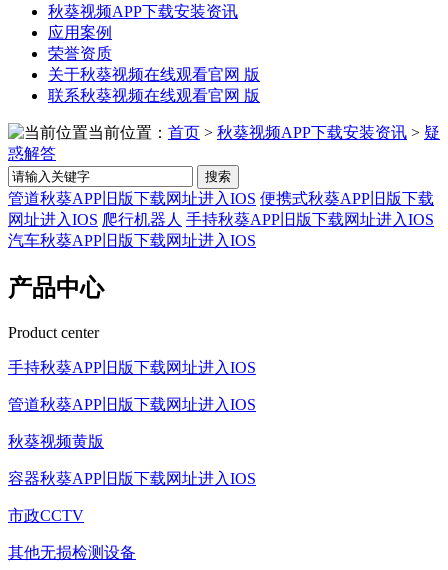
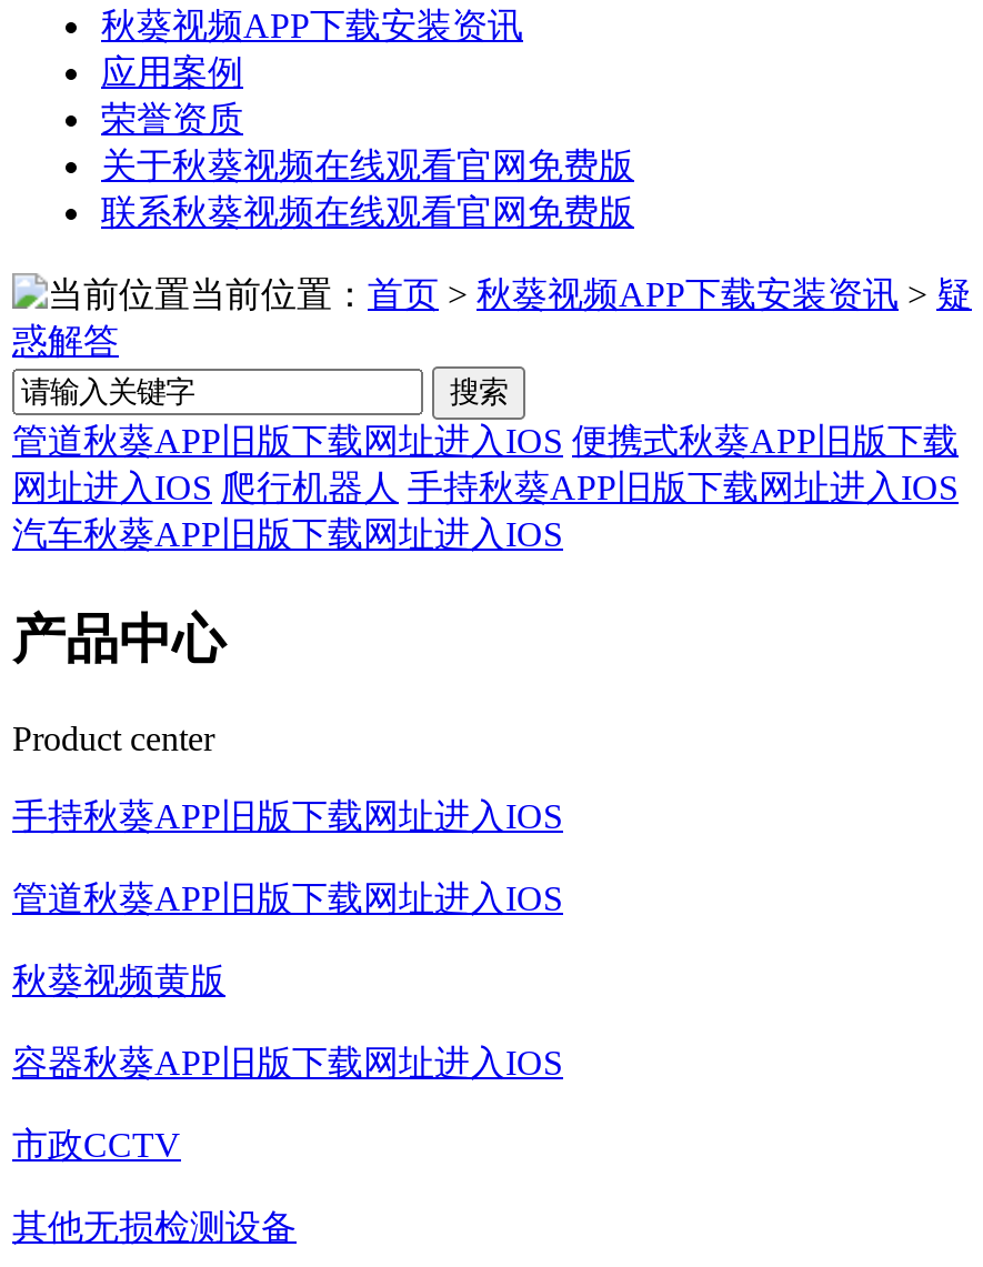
- 关于秋葵视频在线观看官网 版
- 联系秋葵视频在线观看官网 版
+ 关于秋葵视频在线观看官网免费版
+ 联系秋葵视频在线观看官网免费版
